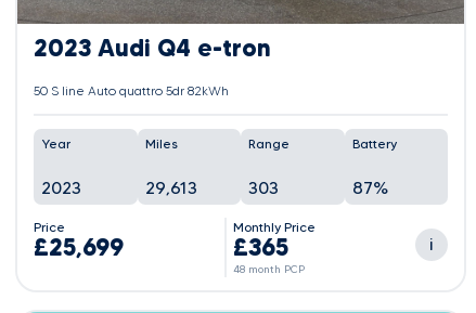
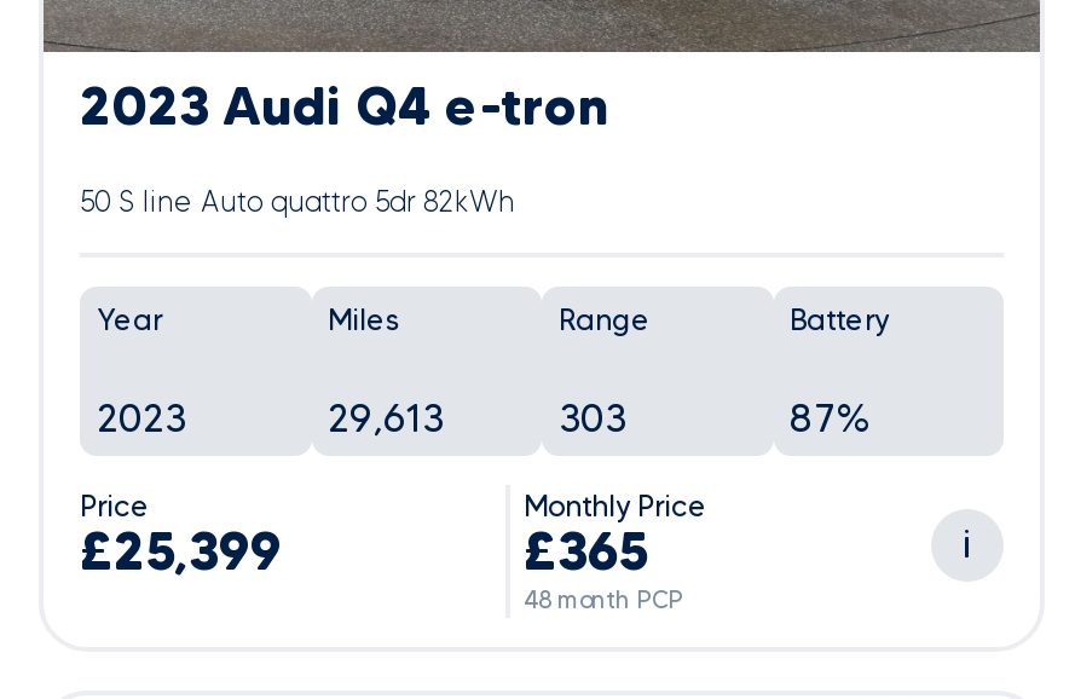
- £25,699
+ £25,399
